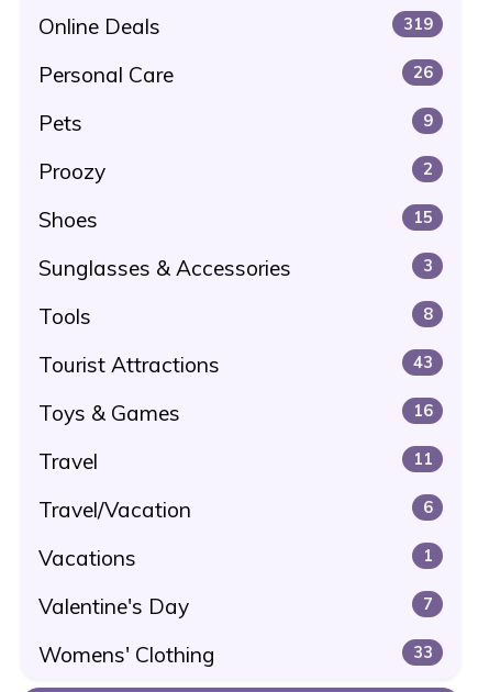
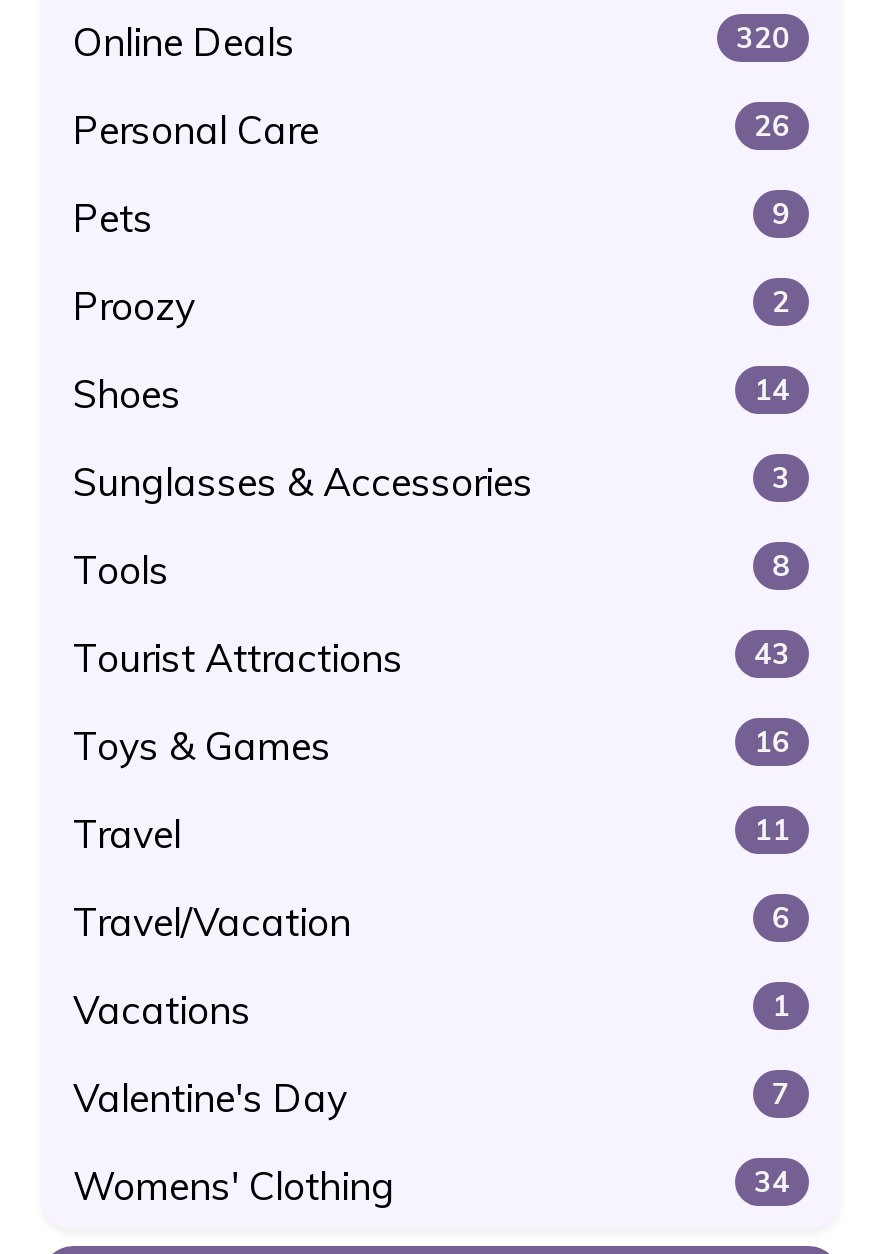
- 319
+ 320

- 15
+ 14

- 33
+ 34
